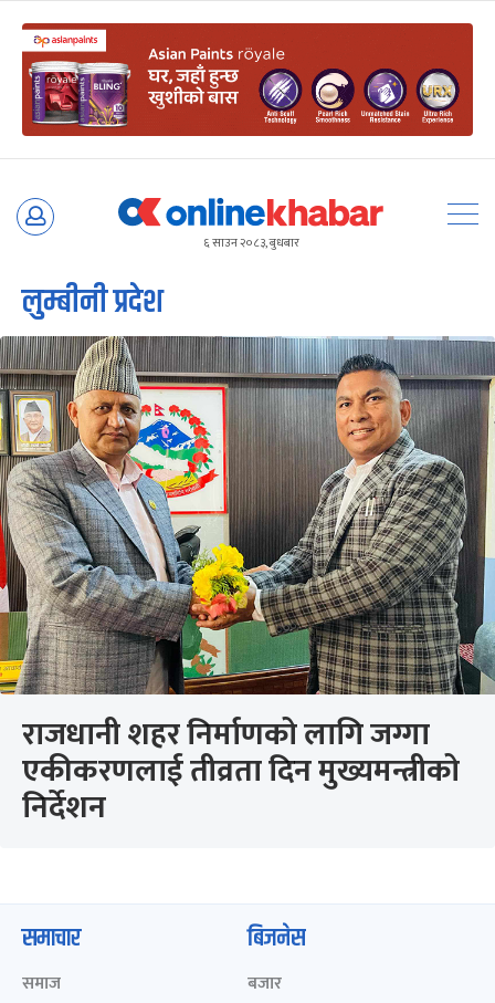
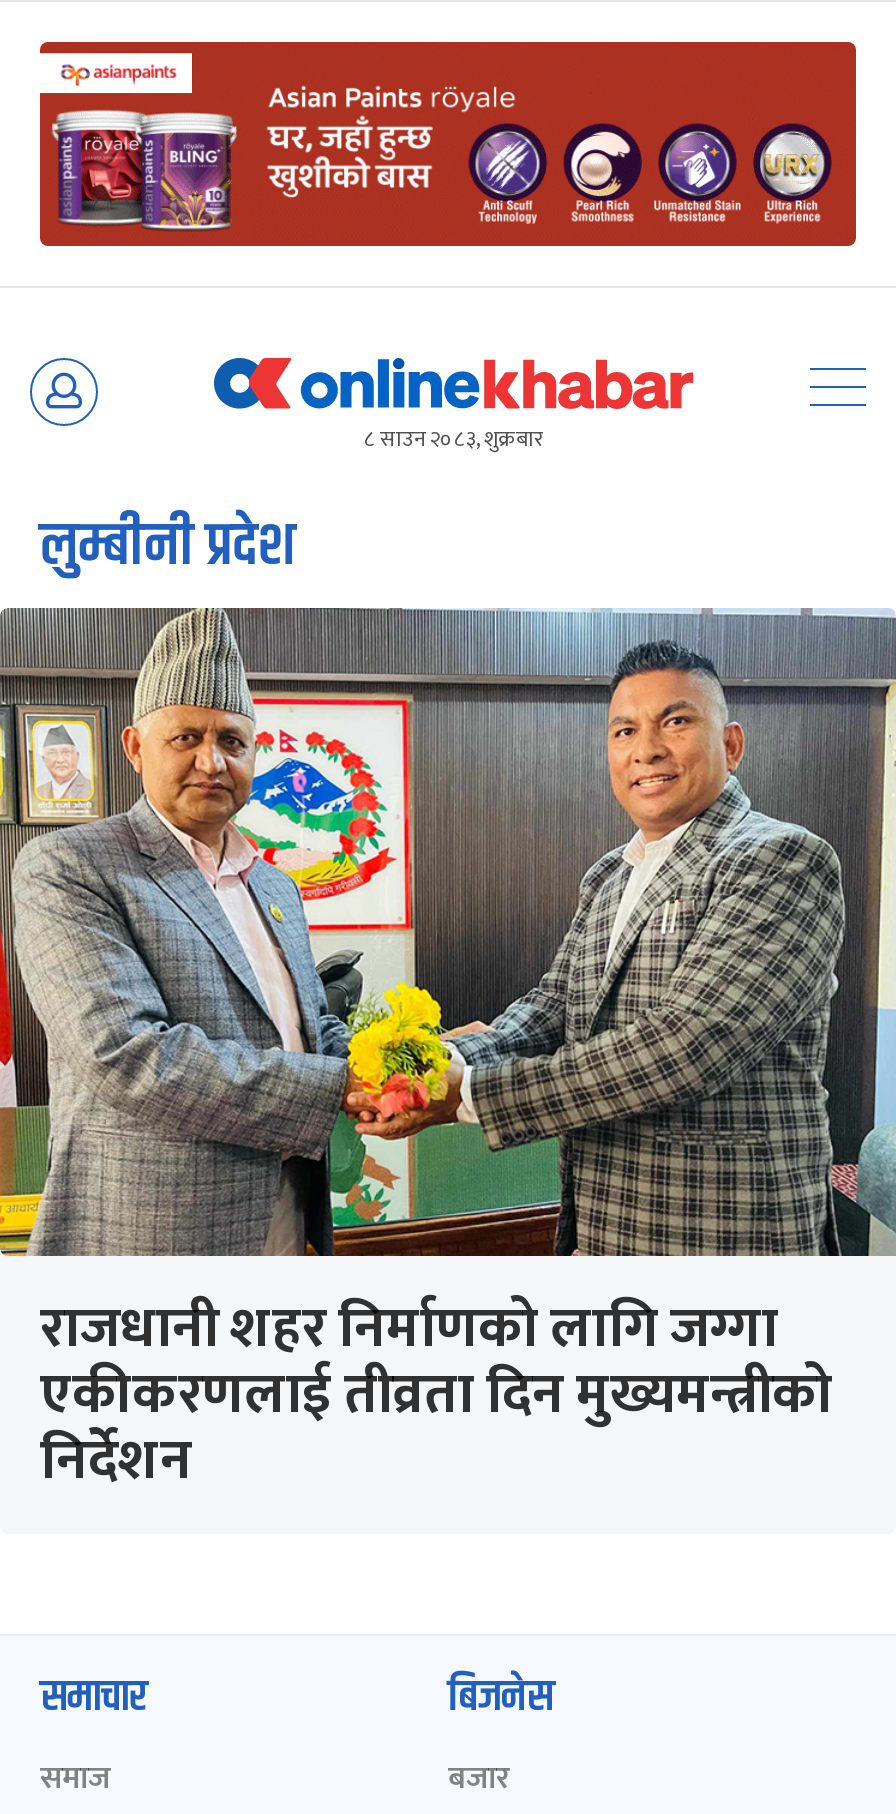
- ६ साउन २०८३, बुधबार
+ ८ साउन २०८३, शुक्रबार
